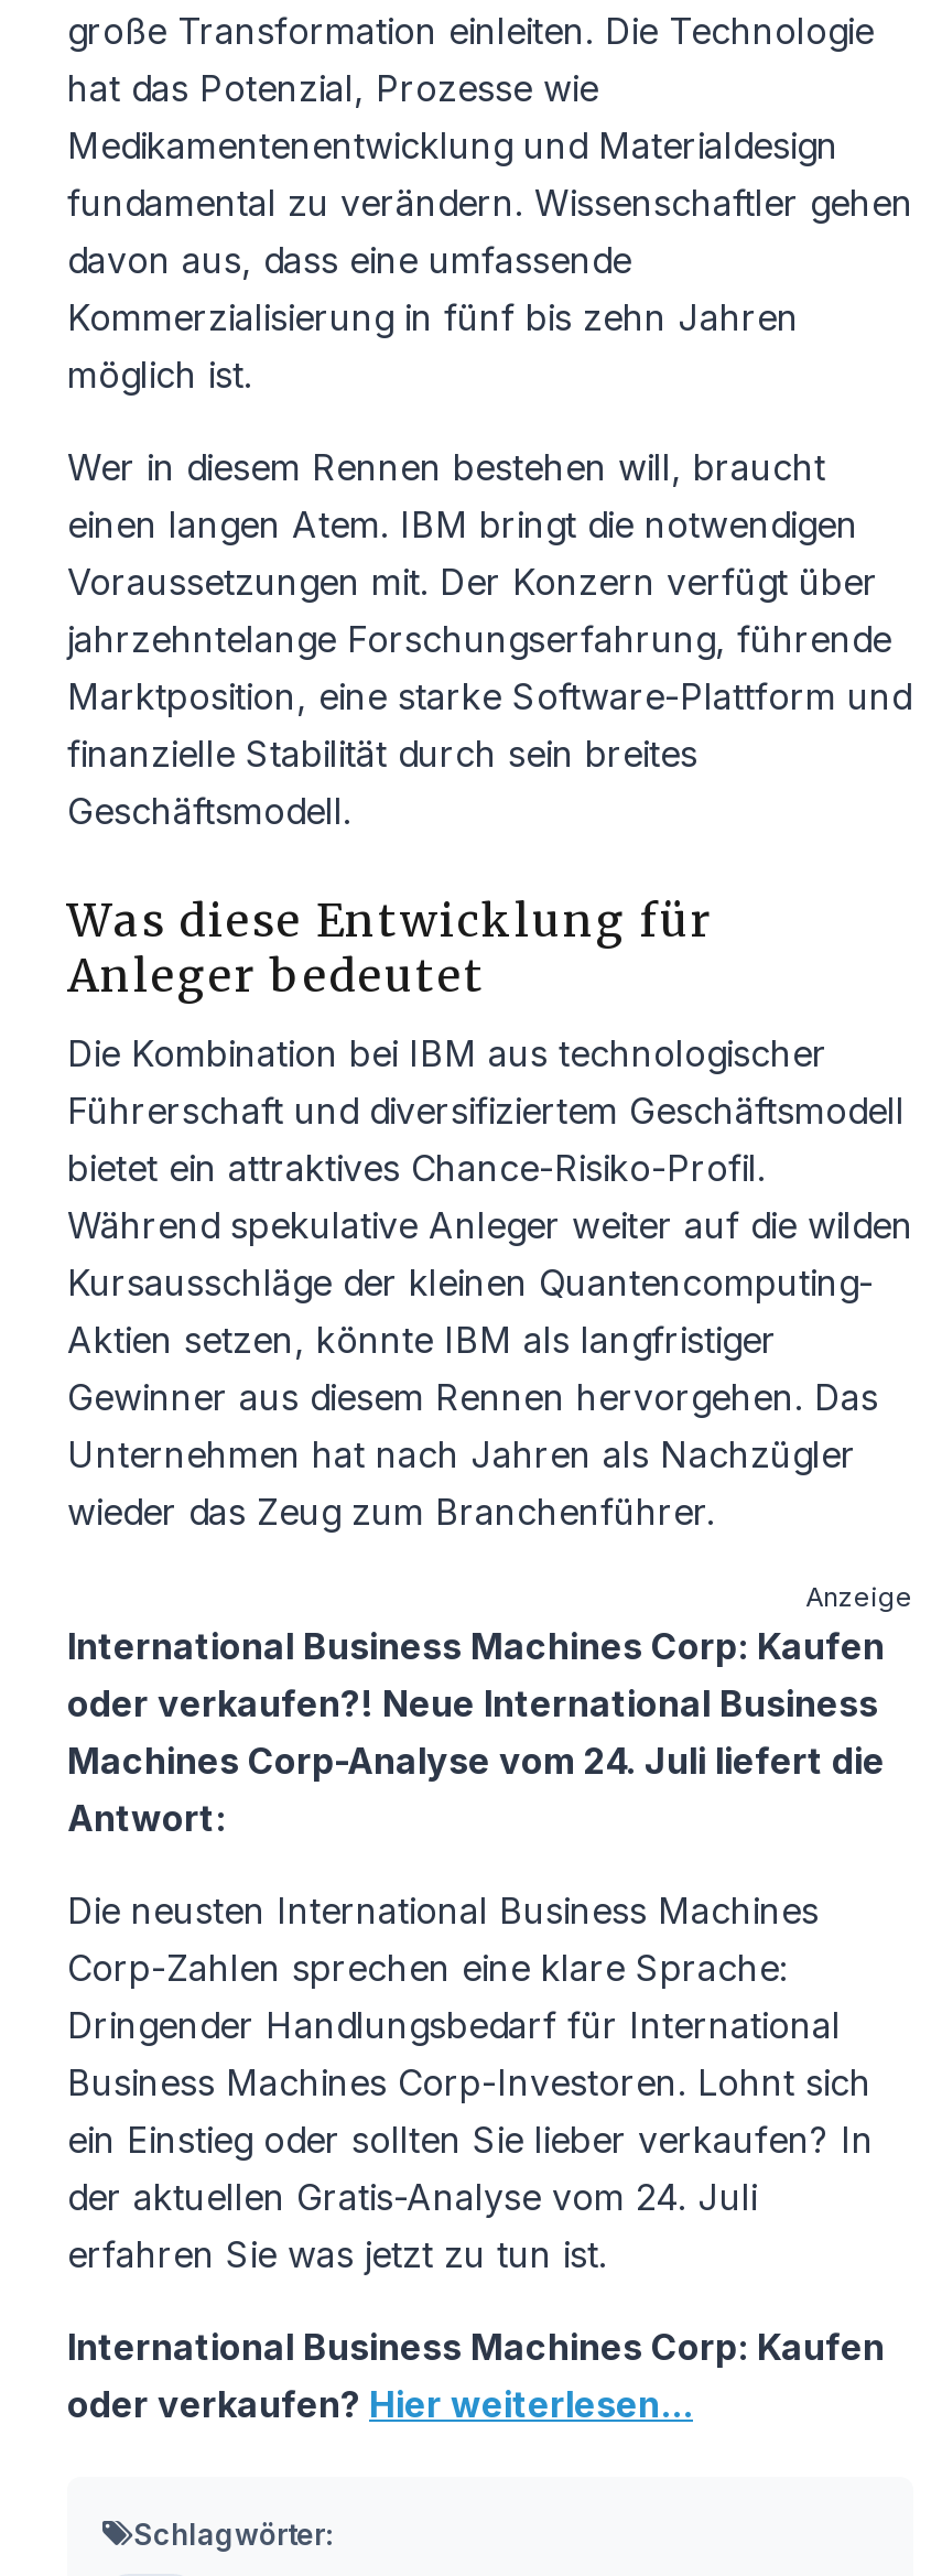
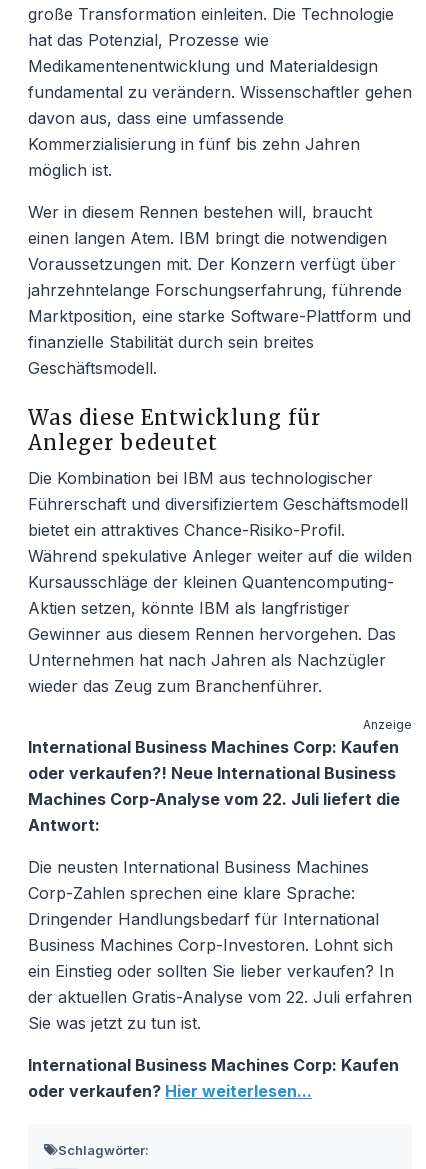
- Machines Corp-Analyse vom 24. Juli liefert die
+ Machines Corp-Analyse vom 22. Juli liefert die

- der aktuellen Gratis-Analyse vom 24. Juli
- erfahren Sie was jetzt zu tun ist.
+ der aktuellen Gratis-Analyse vom 22. Juli erfahren
+ Sie was jetzt zu tun ist.
